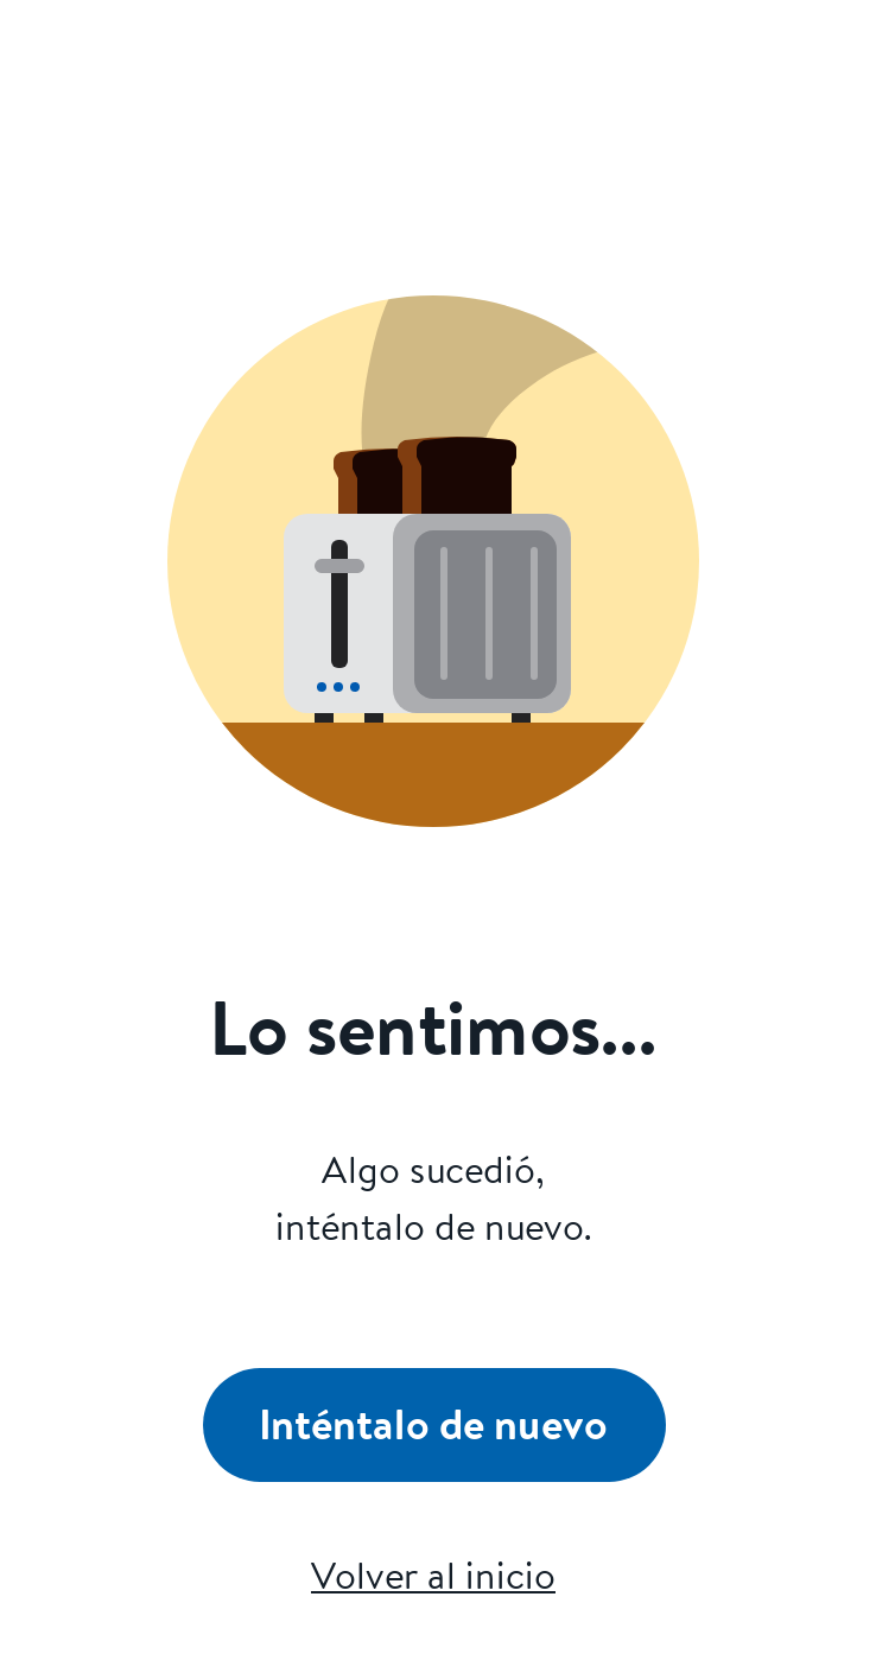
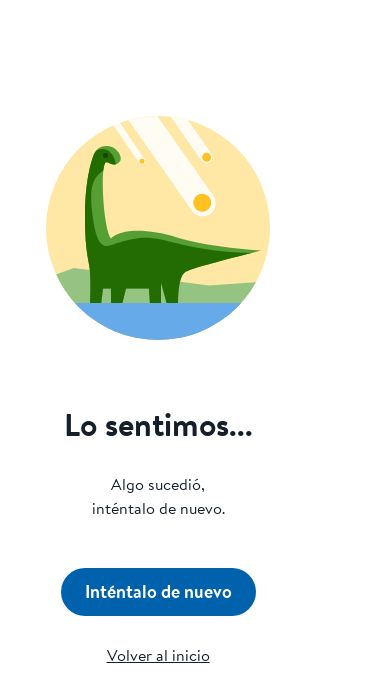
- [image]
+ [image]
